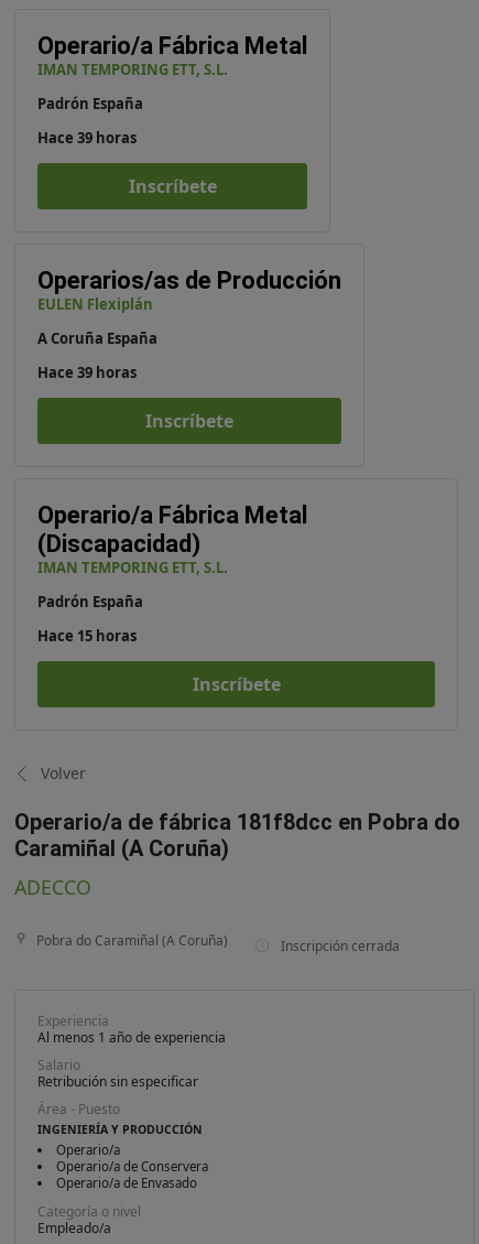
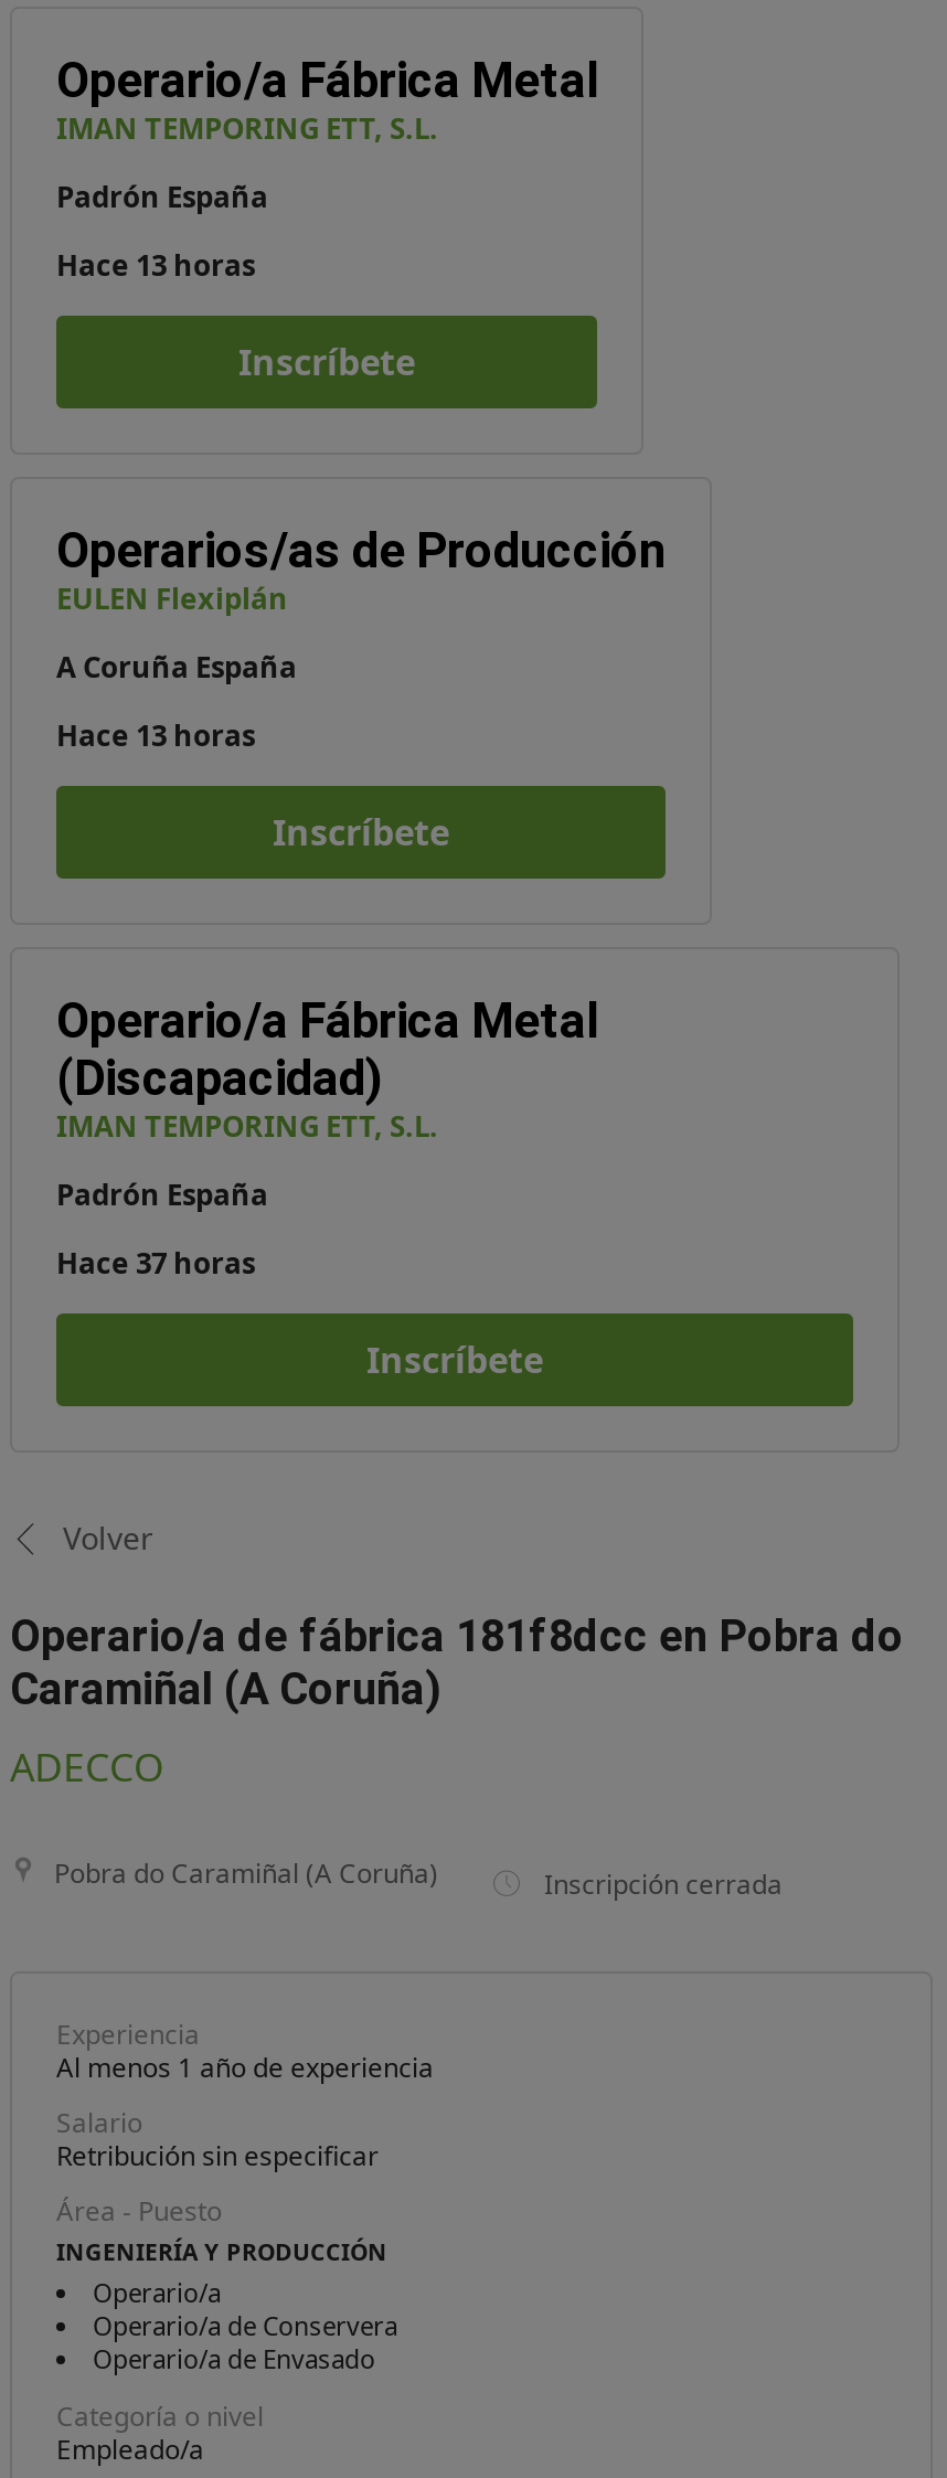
- Hace 39 horas
+ Hace 13 horas

- Hace 39 horas
+ Hace 13 horas

- Hace 15 horas
+ Hace 37 horas
